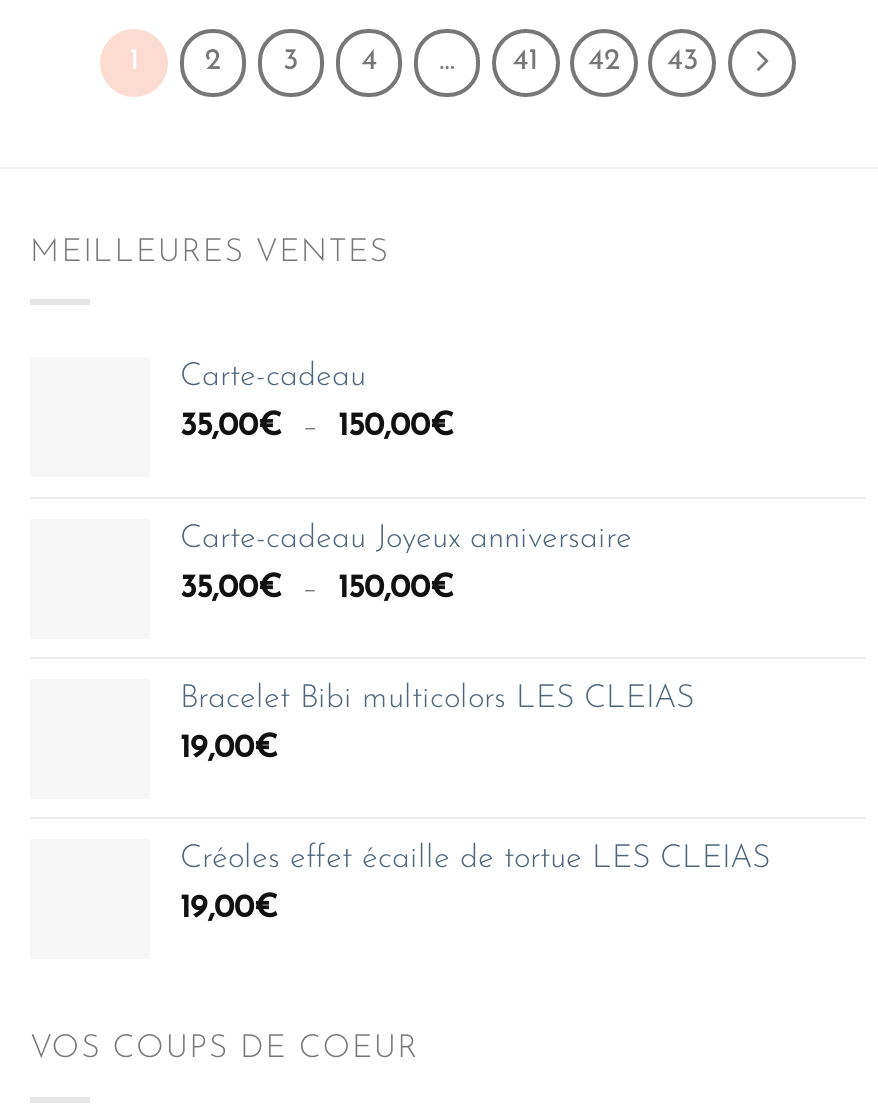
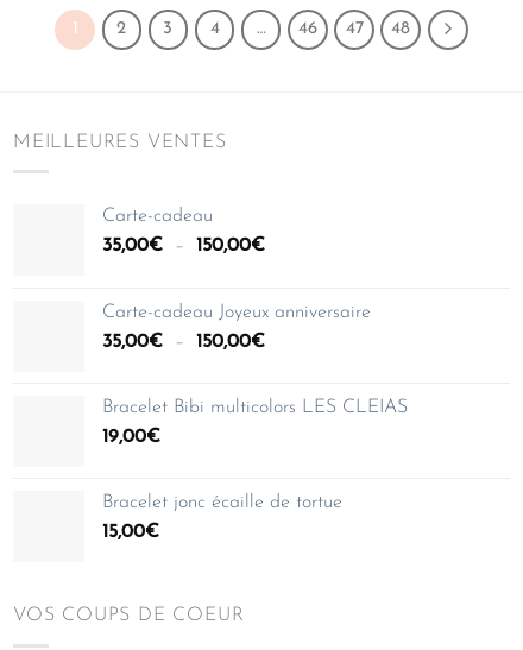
- 41
+ 46

- 42
+ 47

- 43
+ 48

- Créoles effet écaille de tortue LES CLEIAS
+ Bracelet jonc écaille de tortue

- 19,00€
+ 15,00€
